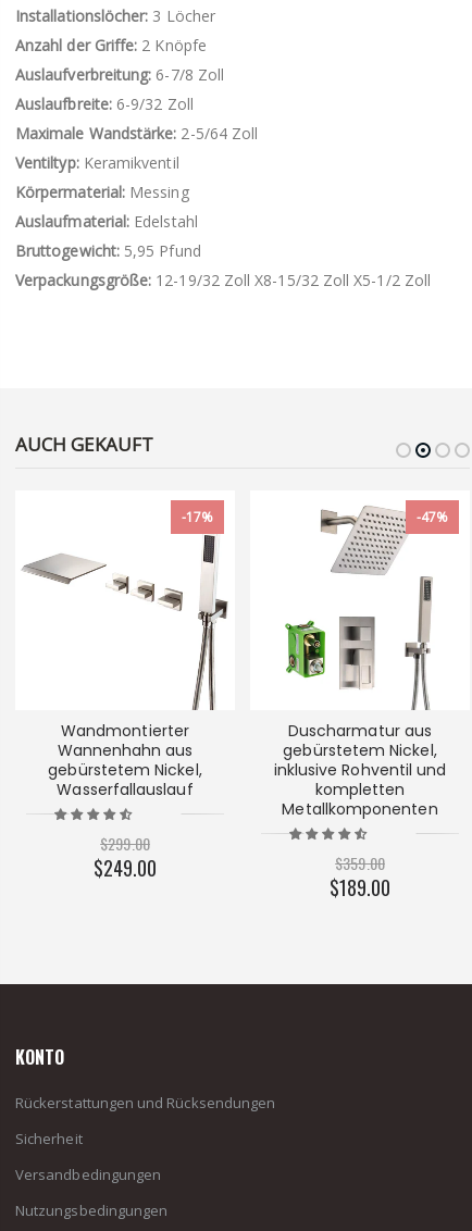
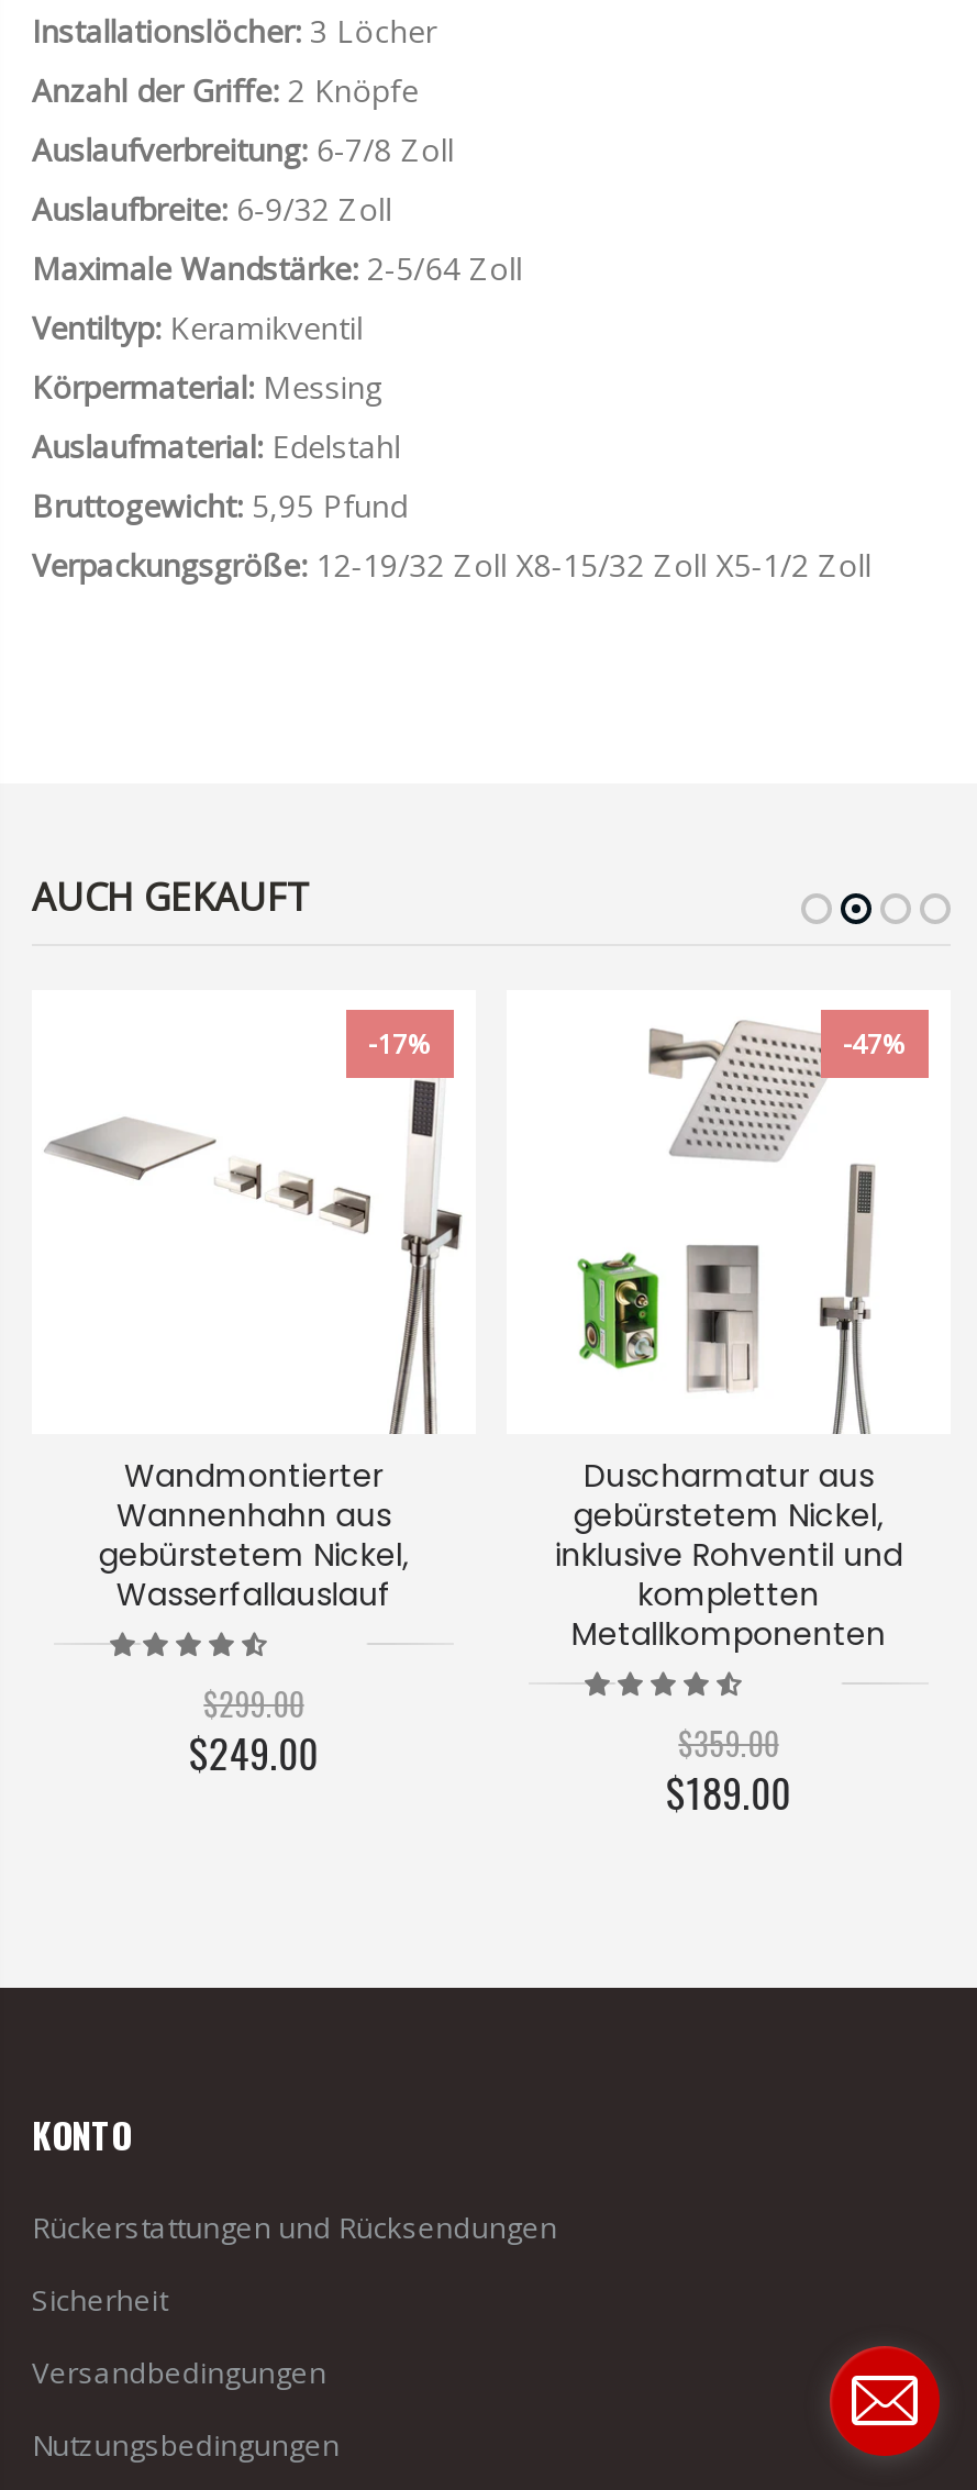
+ [image]
